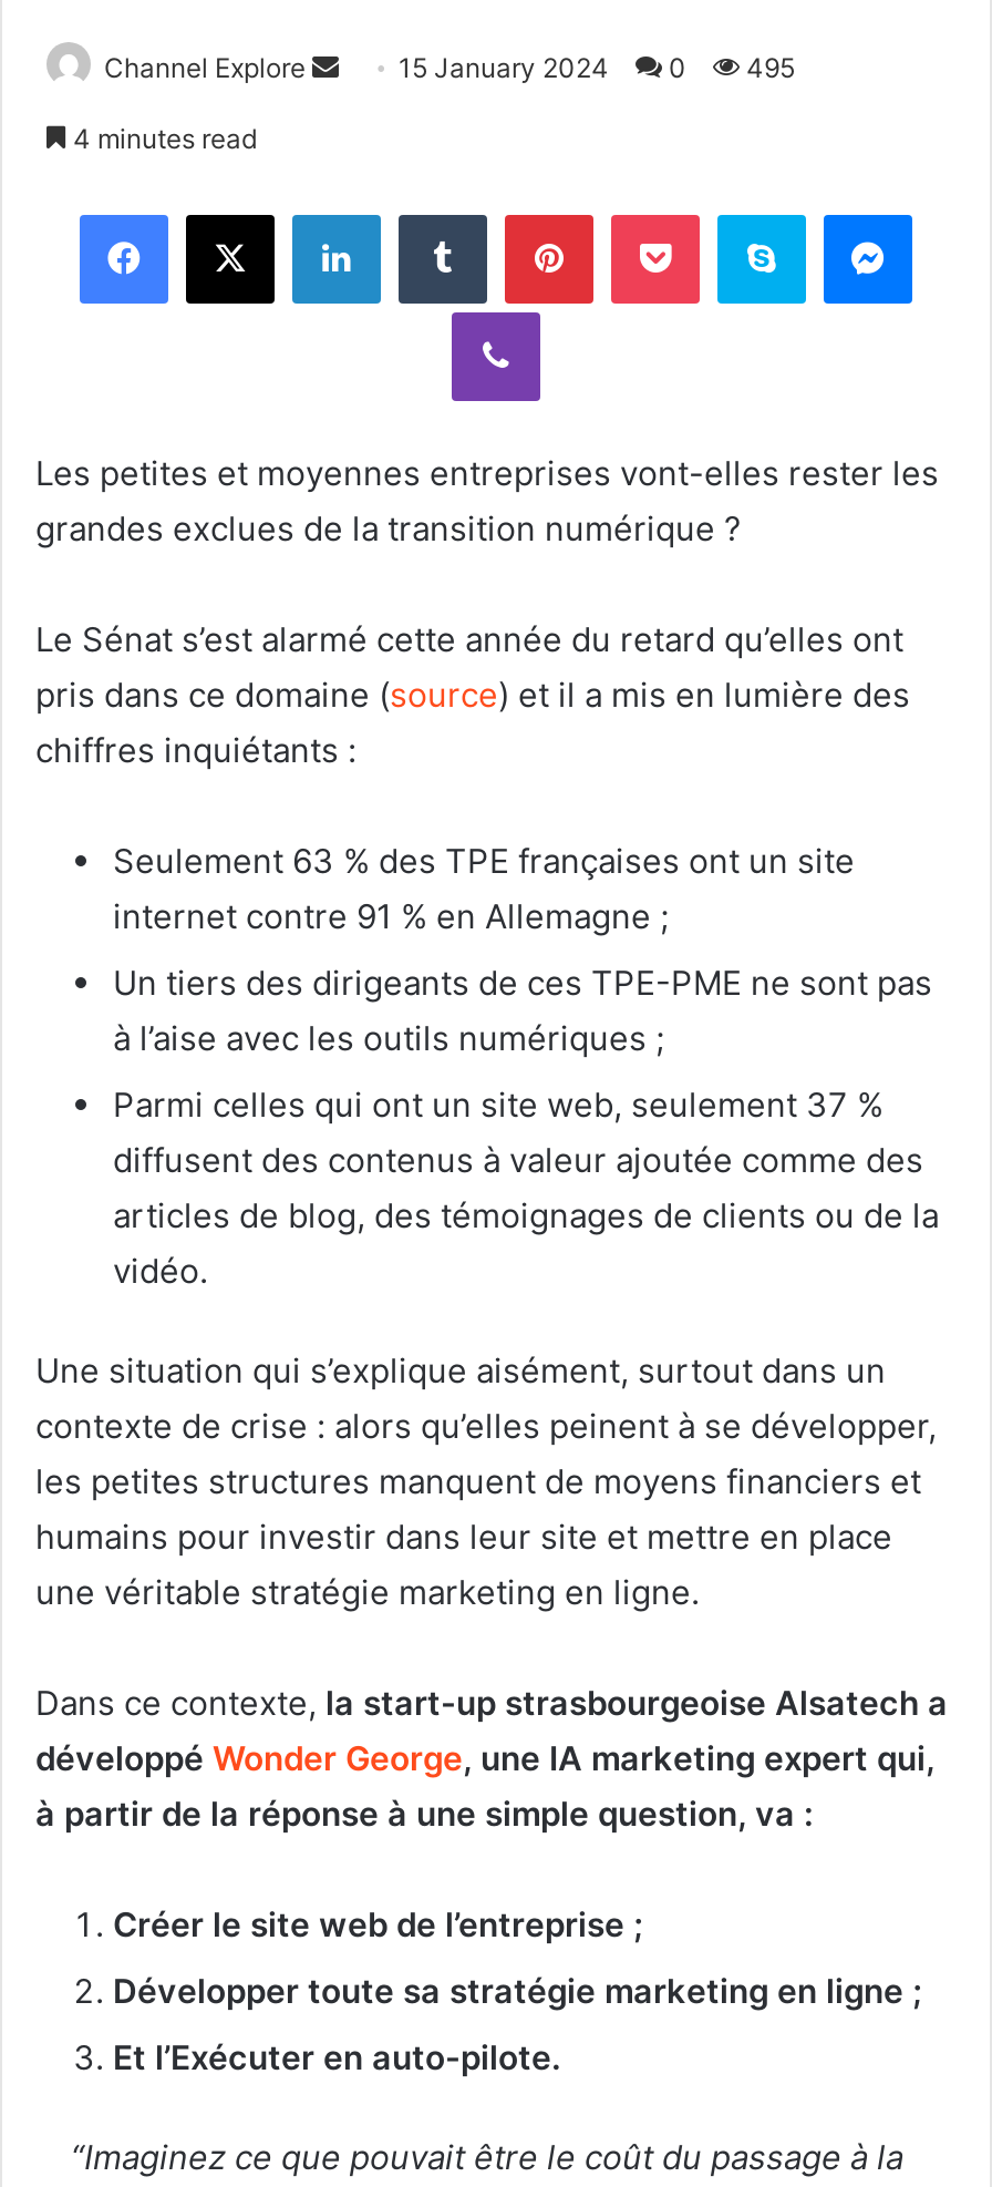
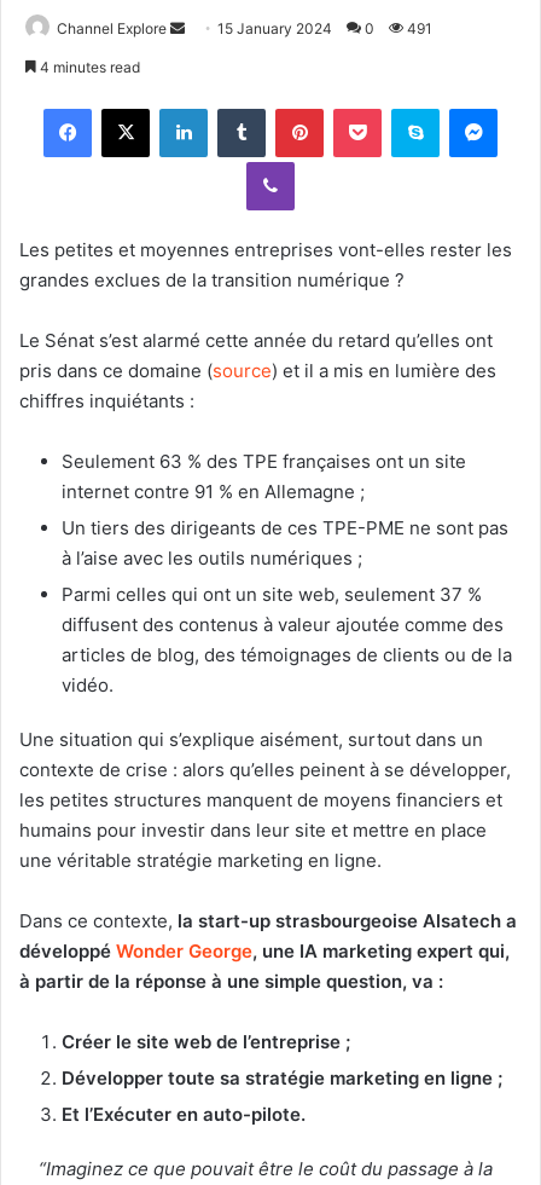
- 495
+ 491
